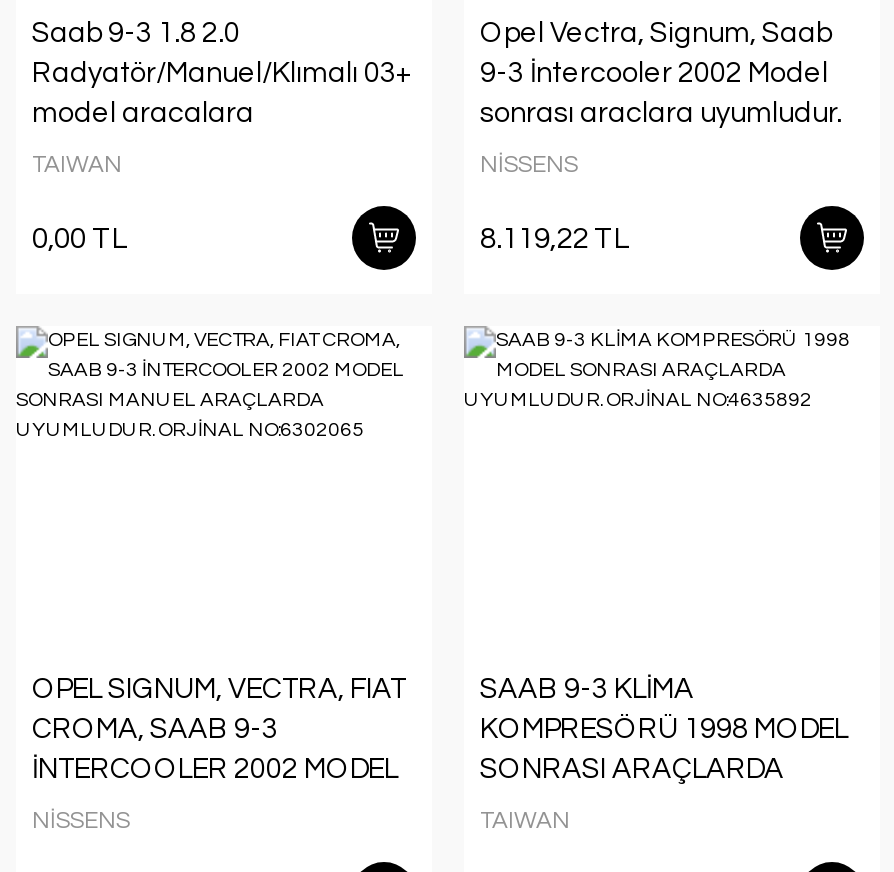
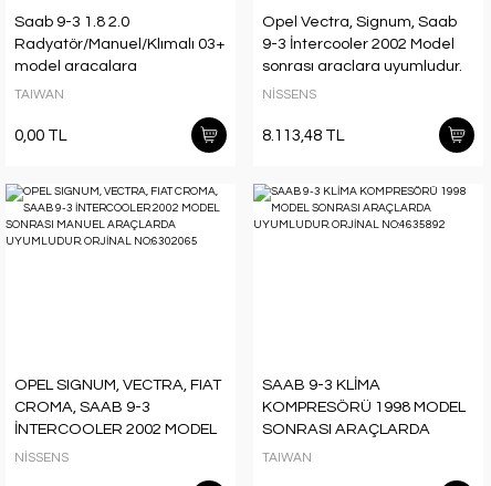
- 8.119,22 TL
+ 8.113,48 TL
